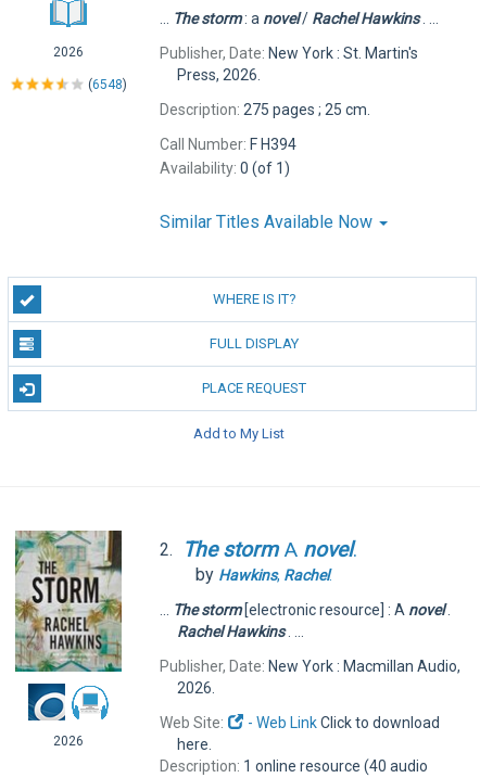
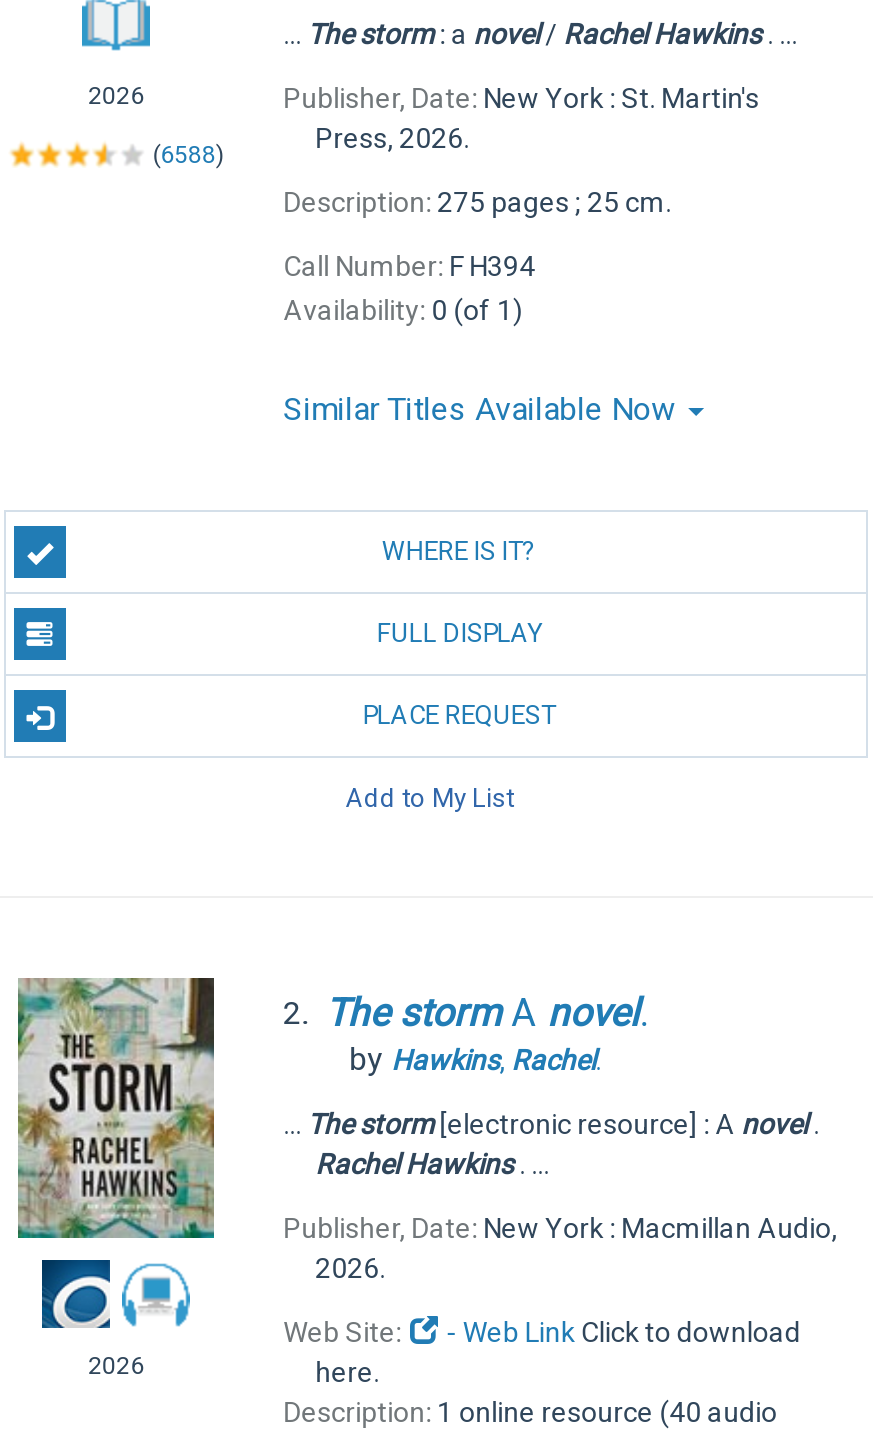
- (6548)
+ (6588)
